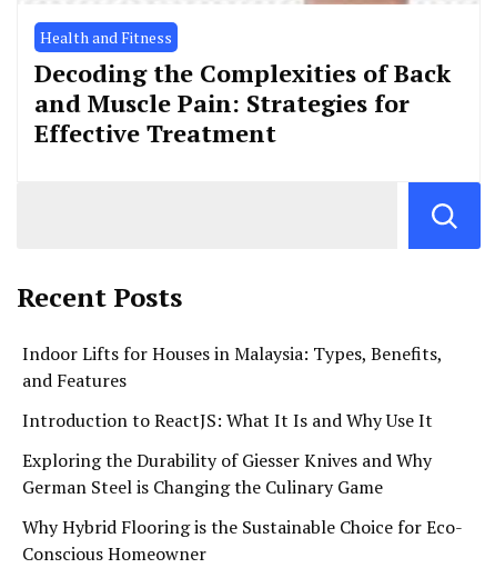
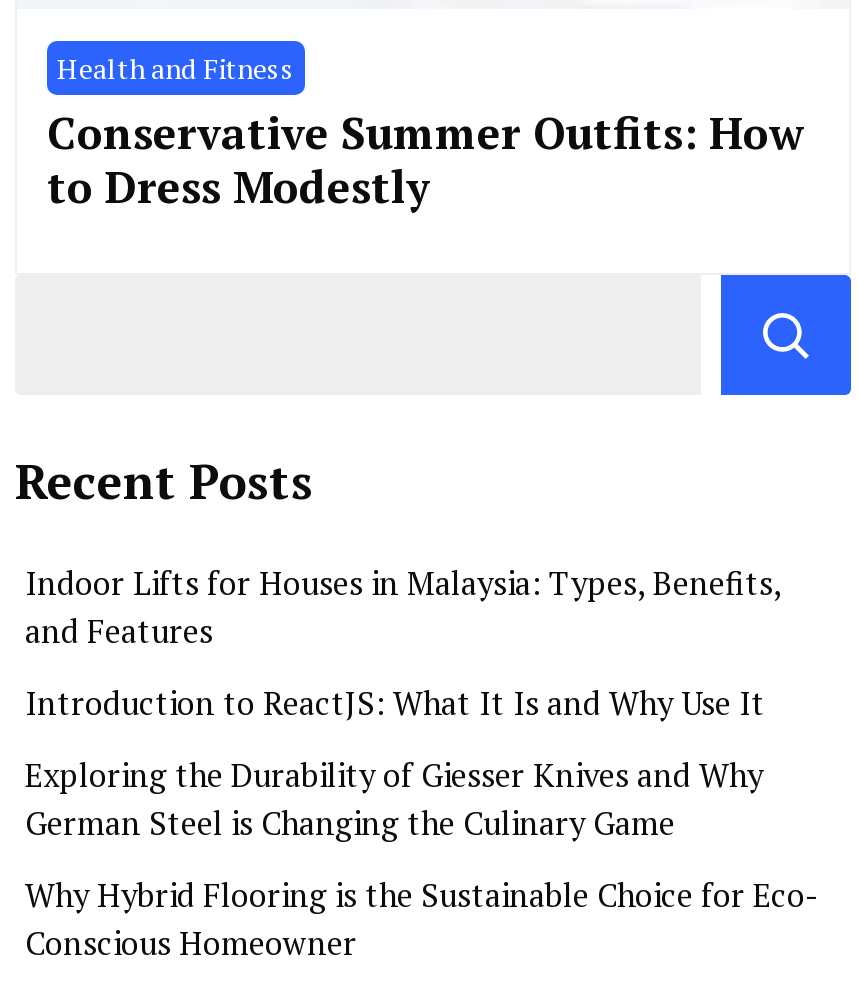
- Decoding the Complexities of Back
- and Muscle Pain: Strategies for
- Effective Treatment
+ Conservative Summer Outfits: How
+ to Dress Modestly
